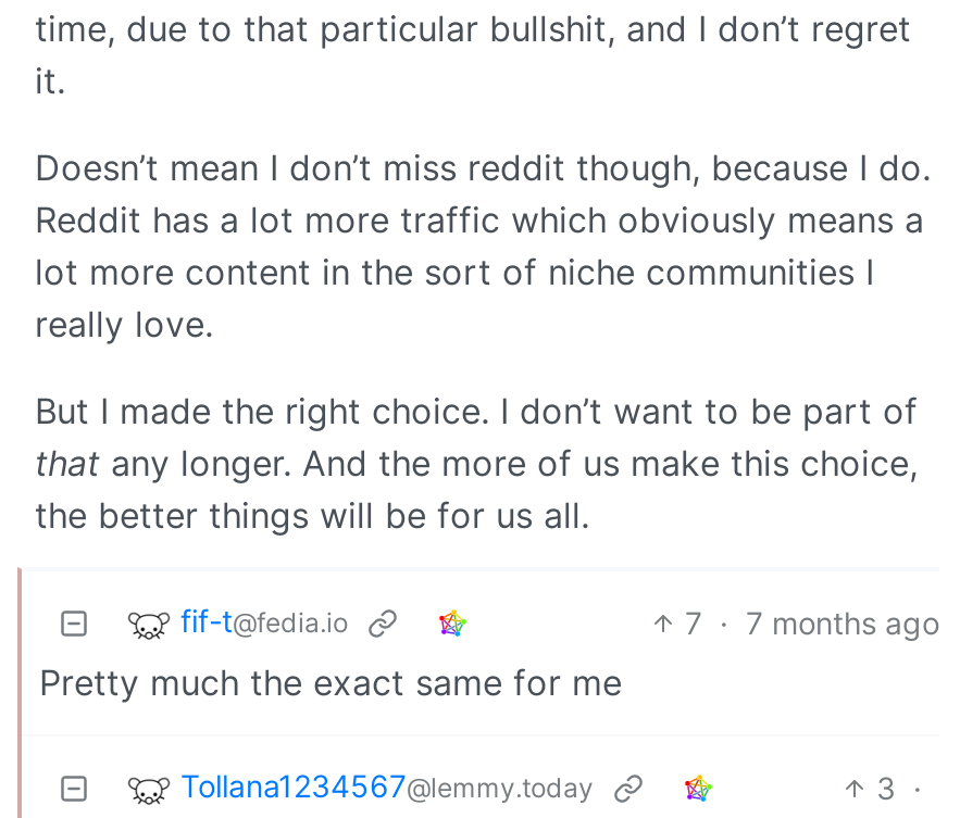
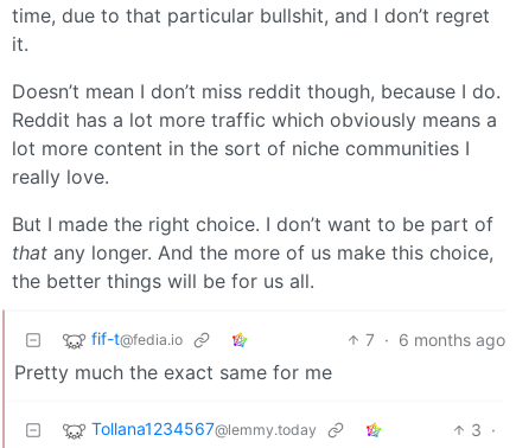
- 7 · 7 months ago
+ 7 · 6 months ago
